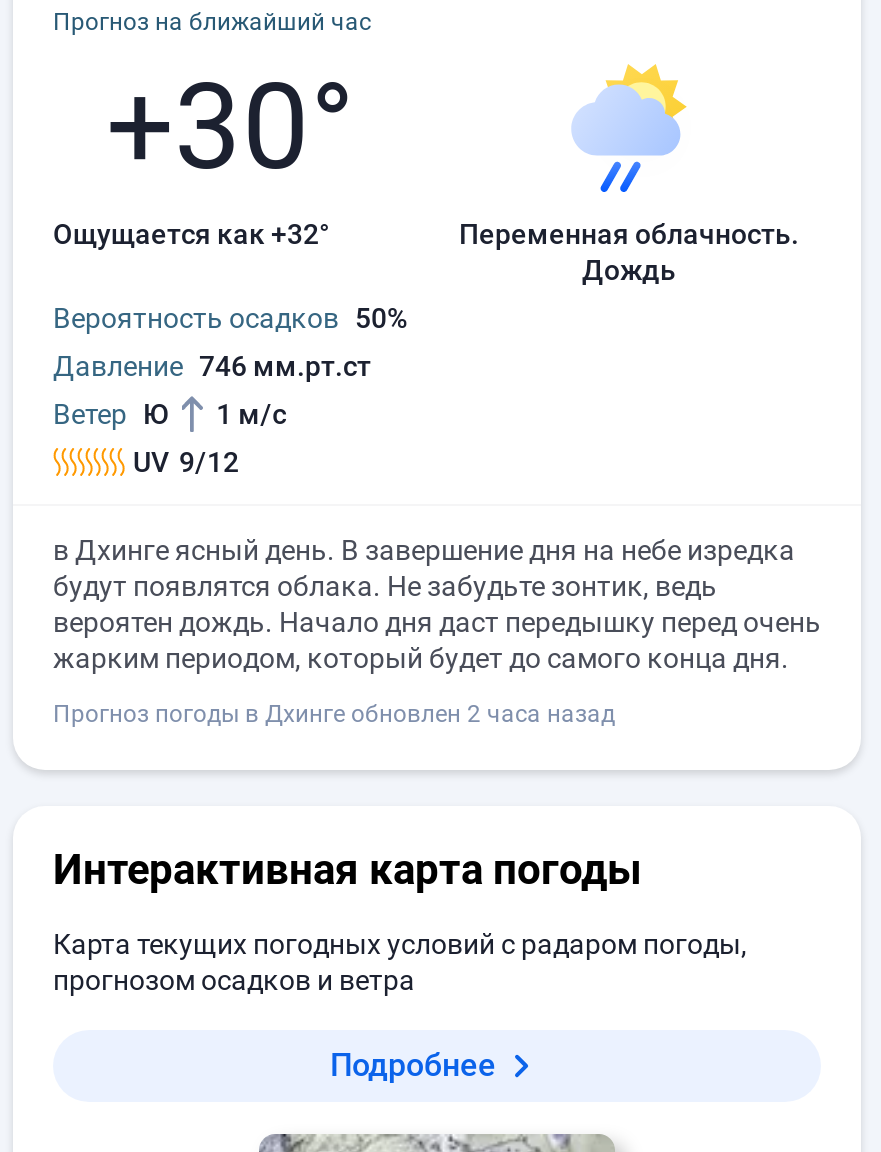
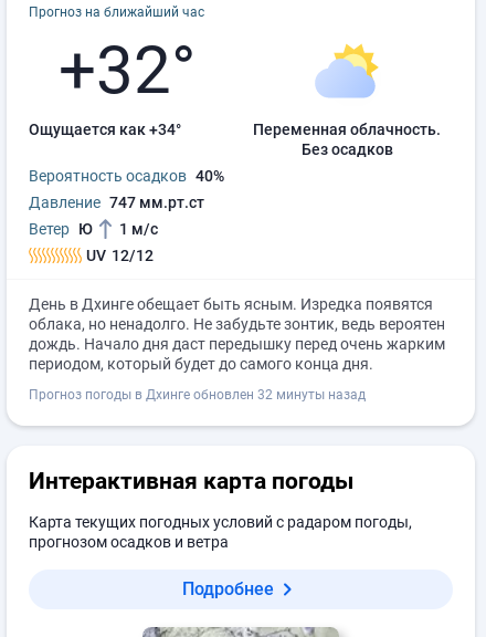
- +30°
+ +32°

- [image]
- дождь
+ [image]
+ без осадков

- Ощущается как +32°
+ Ощущается как +34°

- Вероятность осадков 50%
+ Вероятность осадков 40%

- Давление 746 мм.рт.ст
+ Давление 747 мм.рт.ст

- UV 9/12
+ UV 12/12

- в Дхинге ясный день. В завершение дня на небе изредка
- будут появлятся облака. Не забудьте зонтик, ведь
- вероятен дождь. Начало дня даст передышку перед очень
- жарким периодом, который будет до самого конца дня.
+ День в Дхинге обещает быть ясным. Изредка появятся
+ облака, но ненадолго. Не забудьте зонтик, ведь вероятен
+ дождь. Начало дня даст передышку перед очень жарким
+ периодом, который будет до самого конца дня.

- Прогноз погоды в Дхинге обновлен 2 часа назад
+ Прогноз погоды в Дхинге обновлен 32 минуты назад
